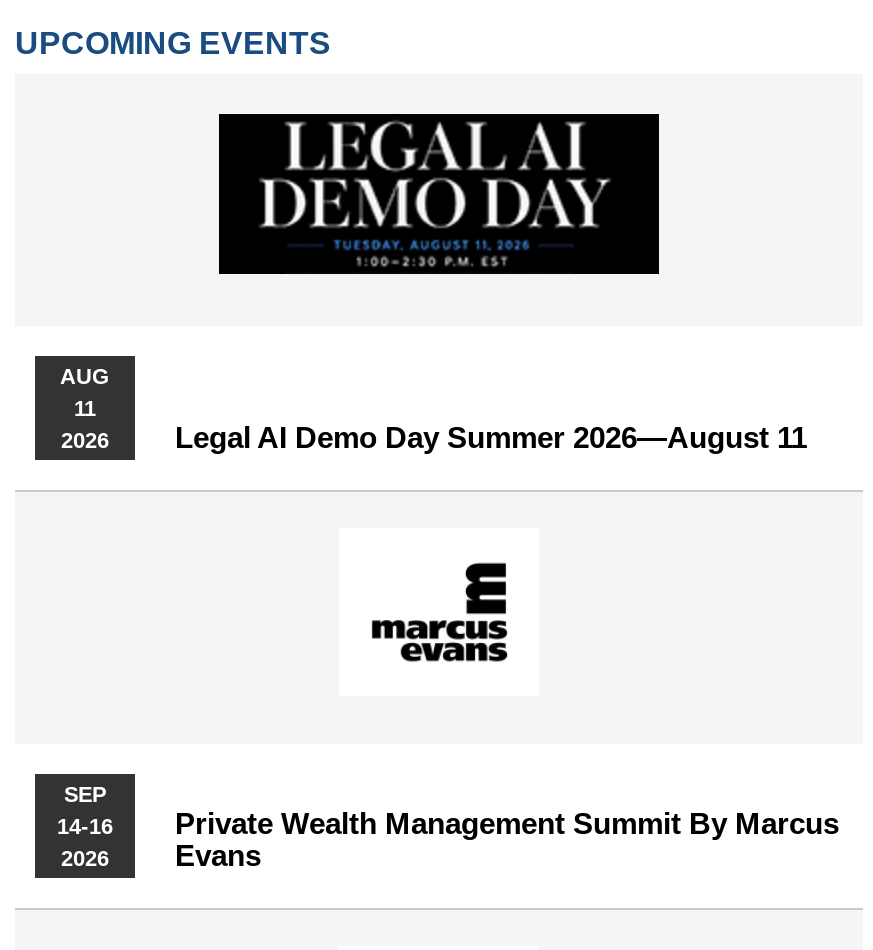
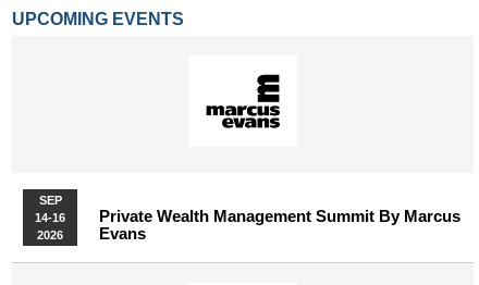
- [image]

- AUG
- 11
- 2026
- Legal AI Demo Day Summer 2026—August 11
